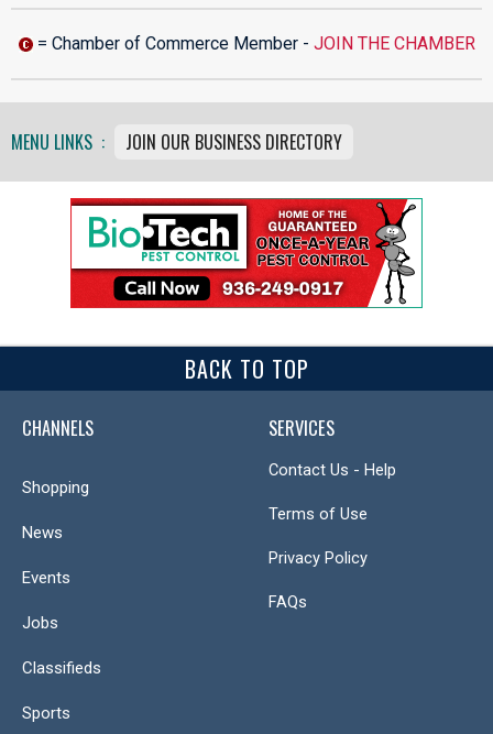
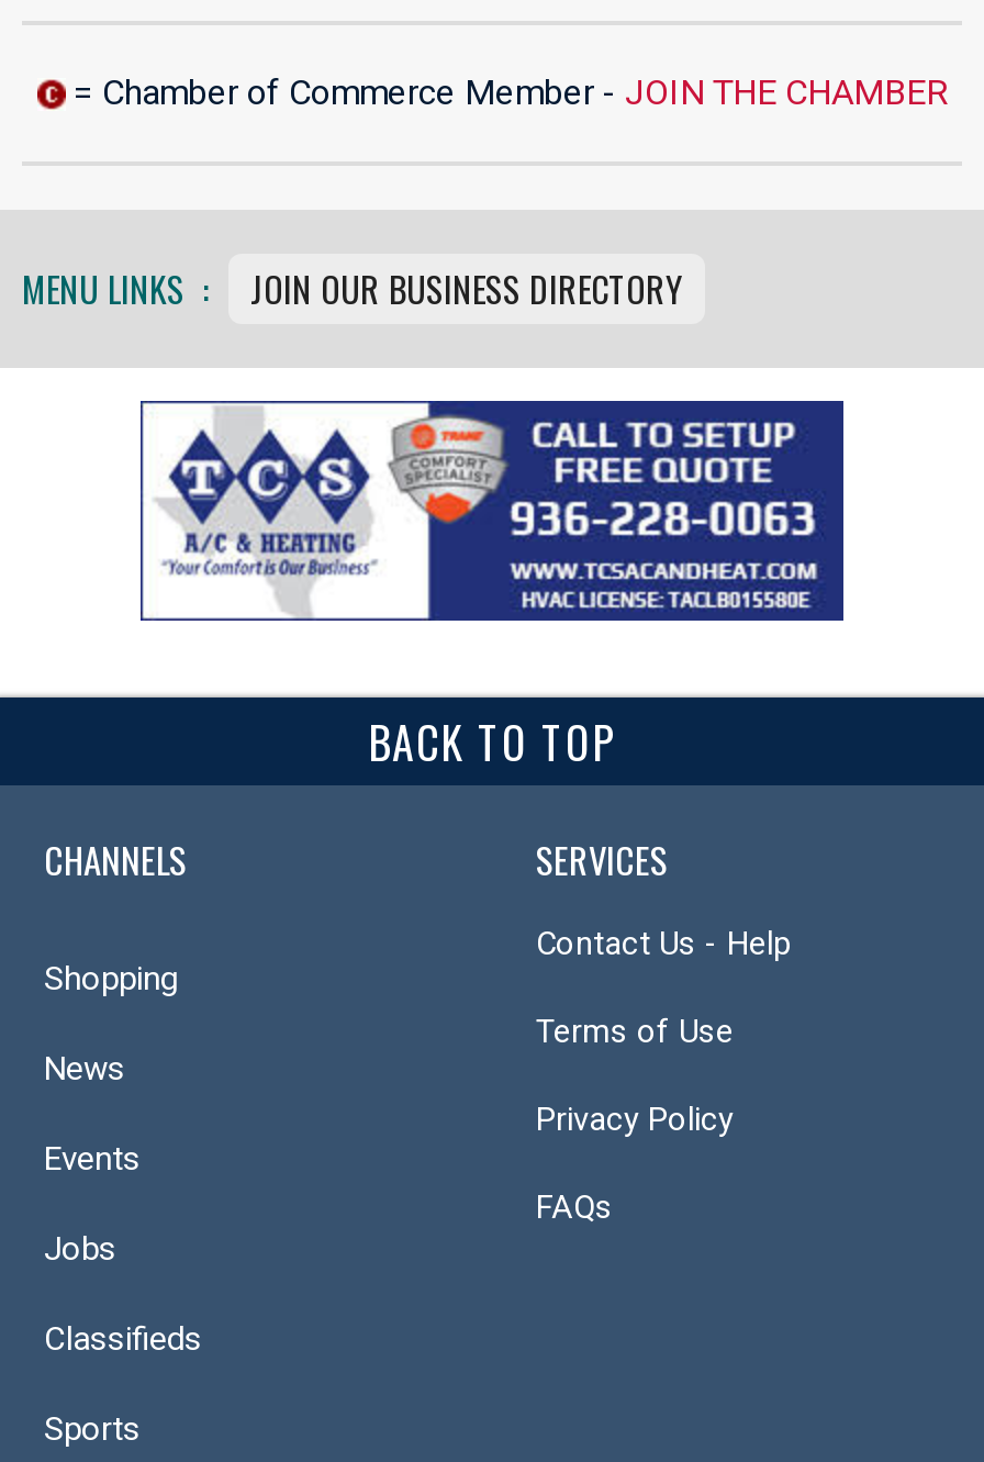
- [image]
+ [image]
